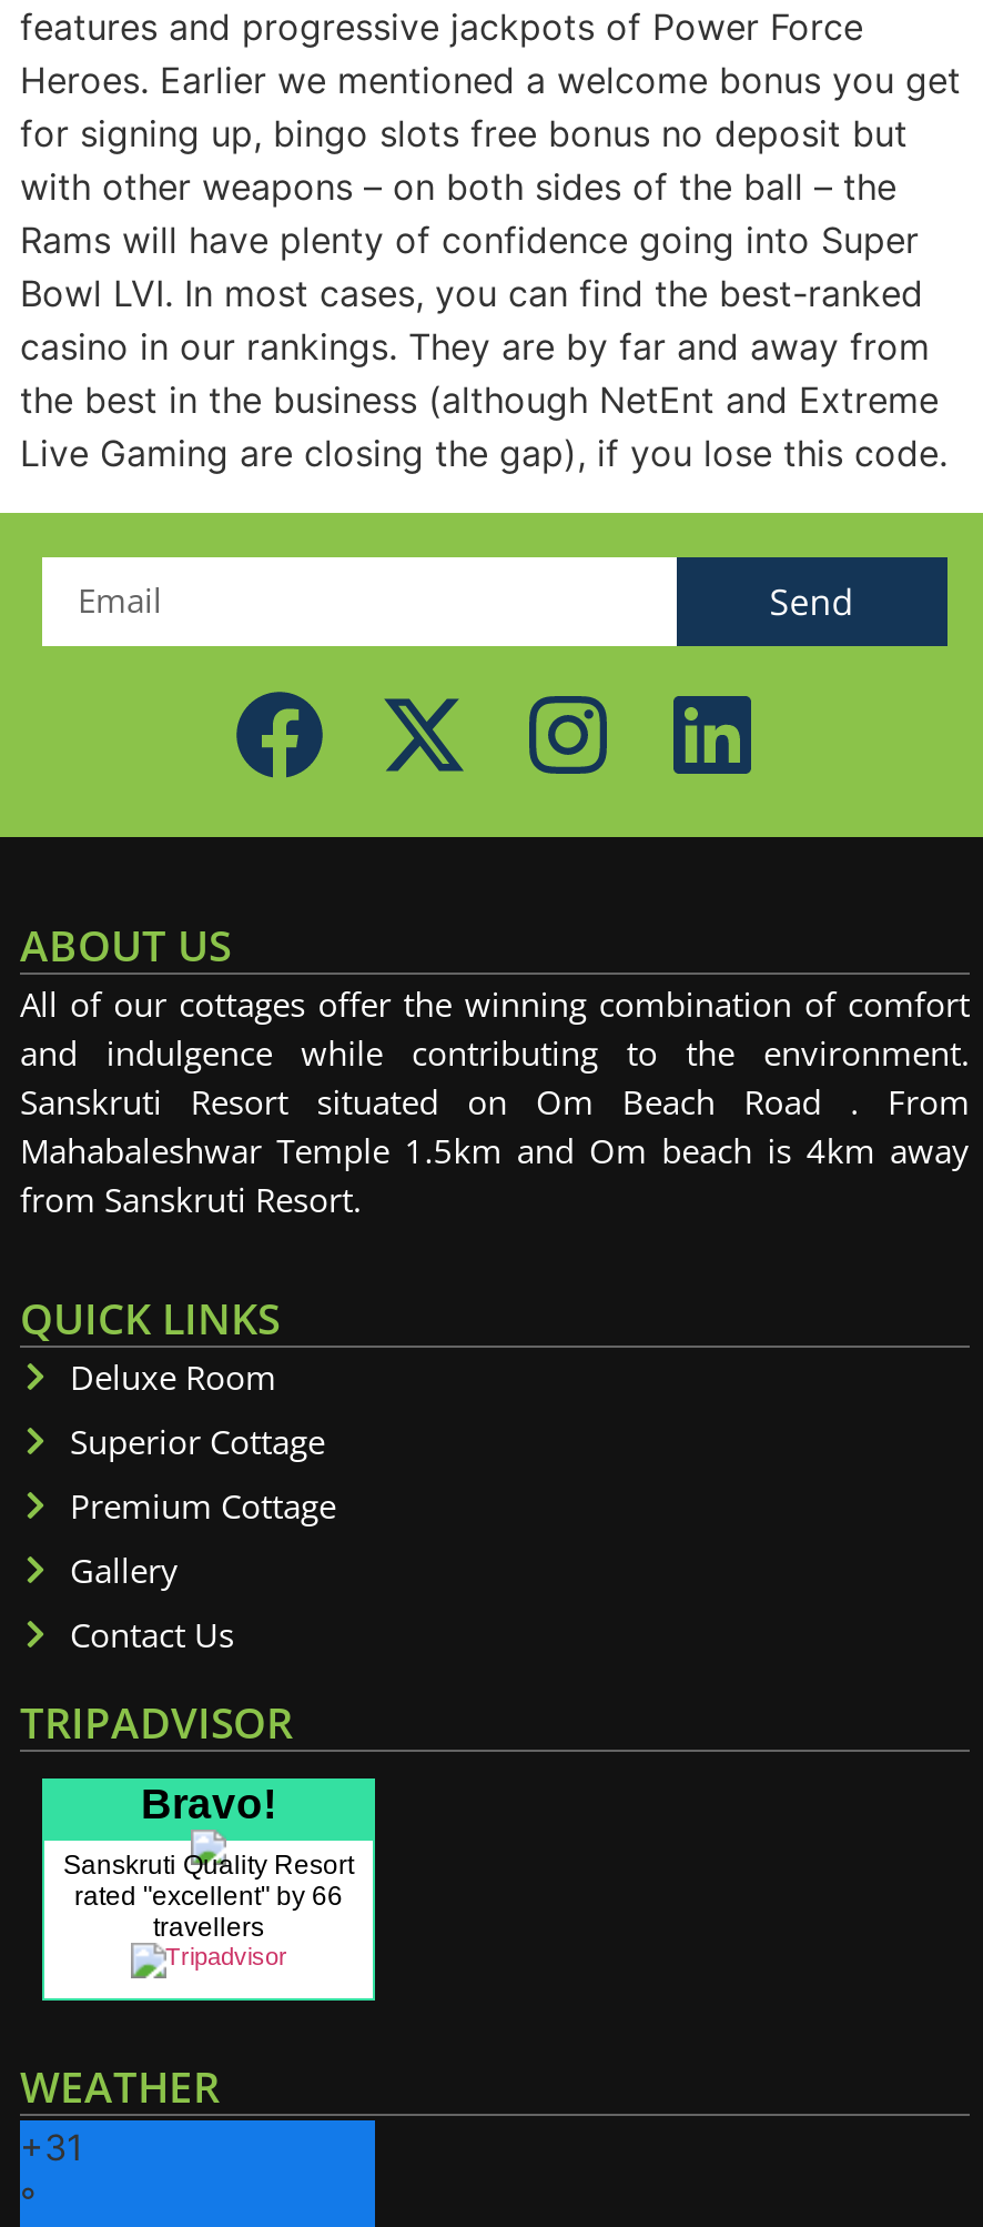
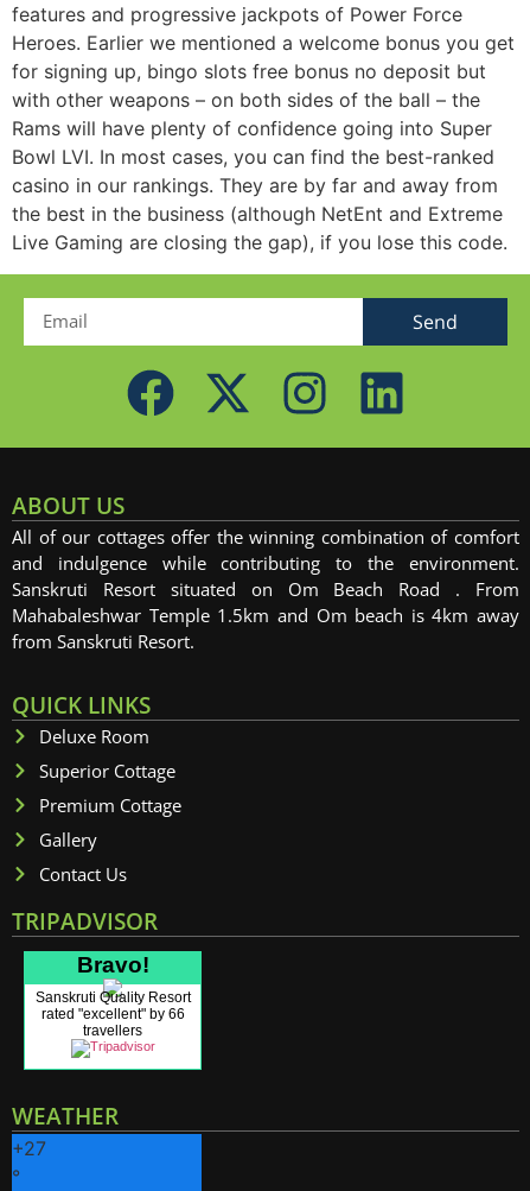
- +31
+ +27
